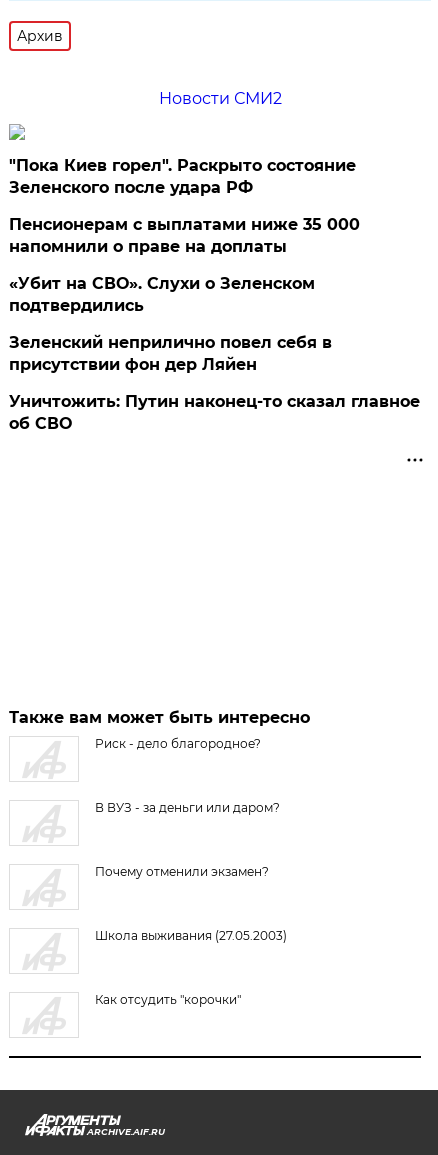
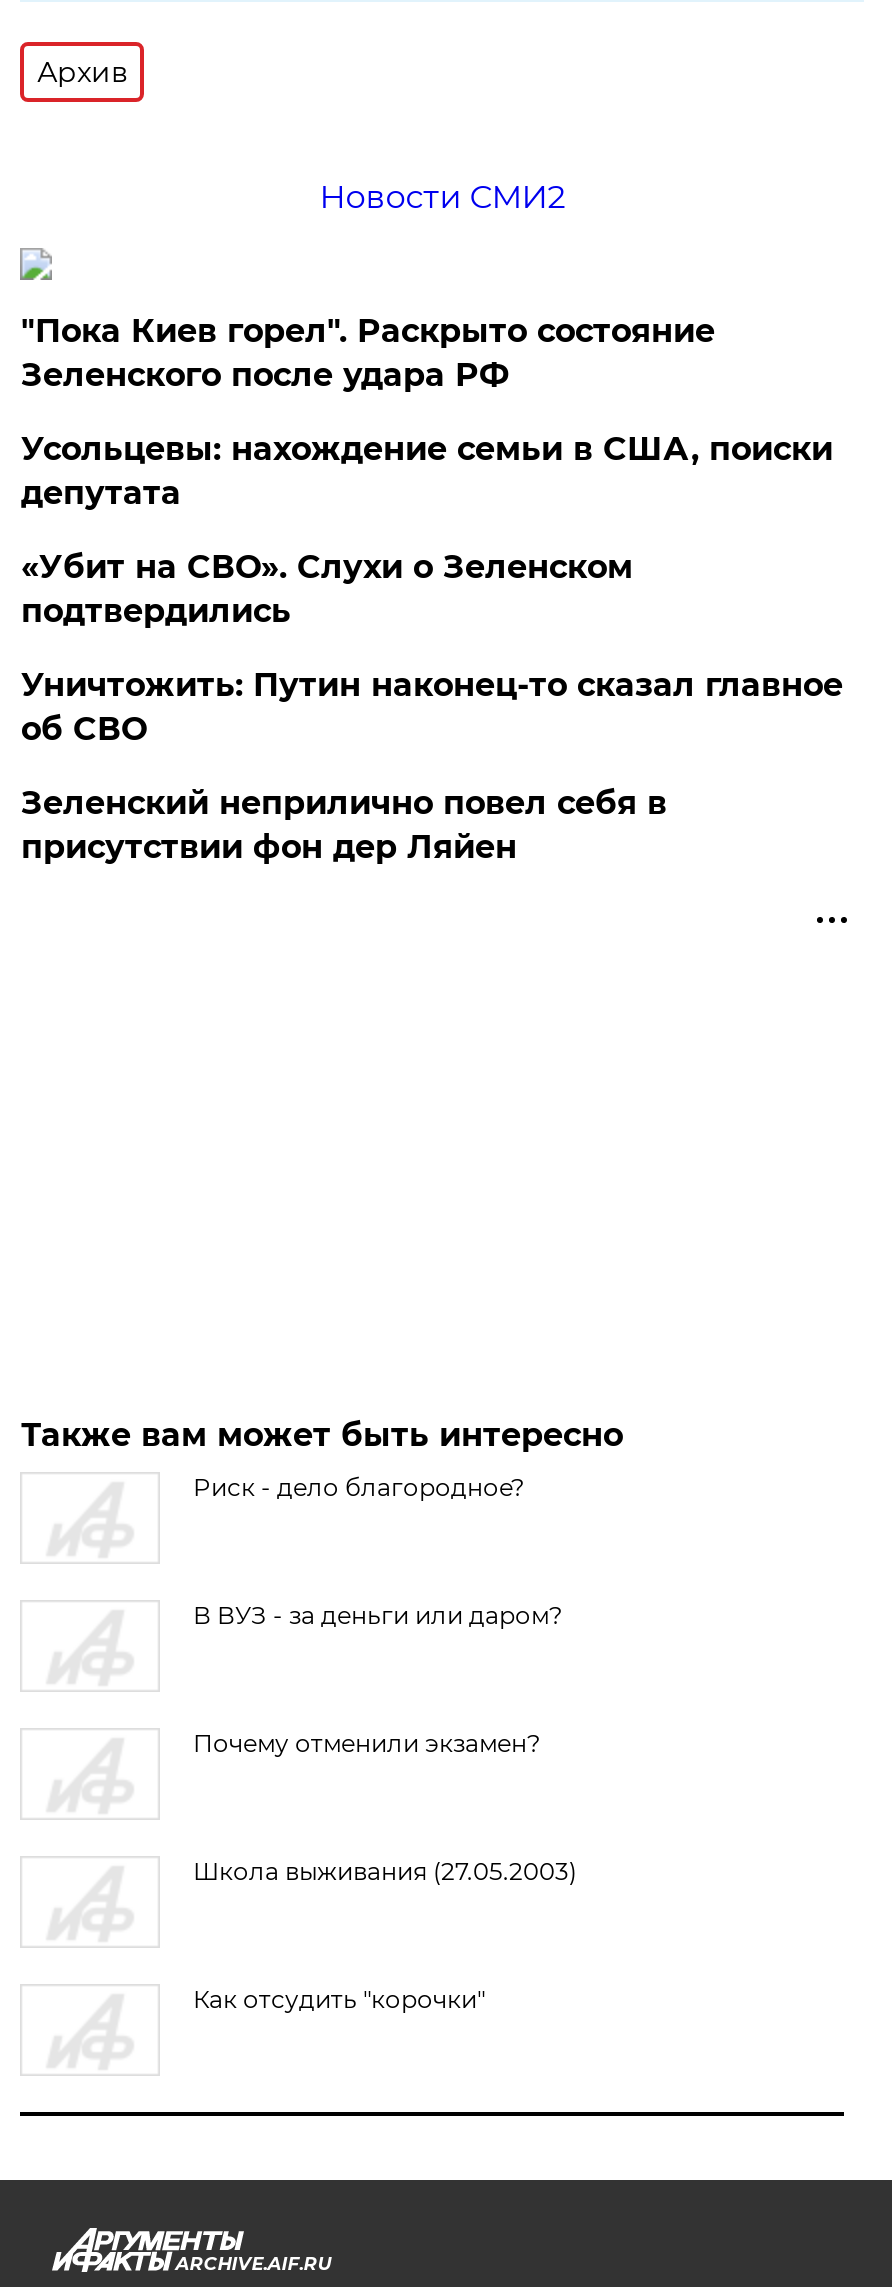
- Пенсионерам с выплатами ниже 35 000
- напомнили о праве на доплаты
+ Усольцевы: нахождение семьи в США, поиски
+ депутата

moved down: Зеленский неприлично повел cебя в | присутствии фон дер Ляйен

moved up: Уничтожить: Путин наконец-то сказал главное | об СВО
